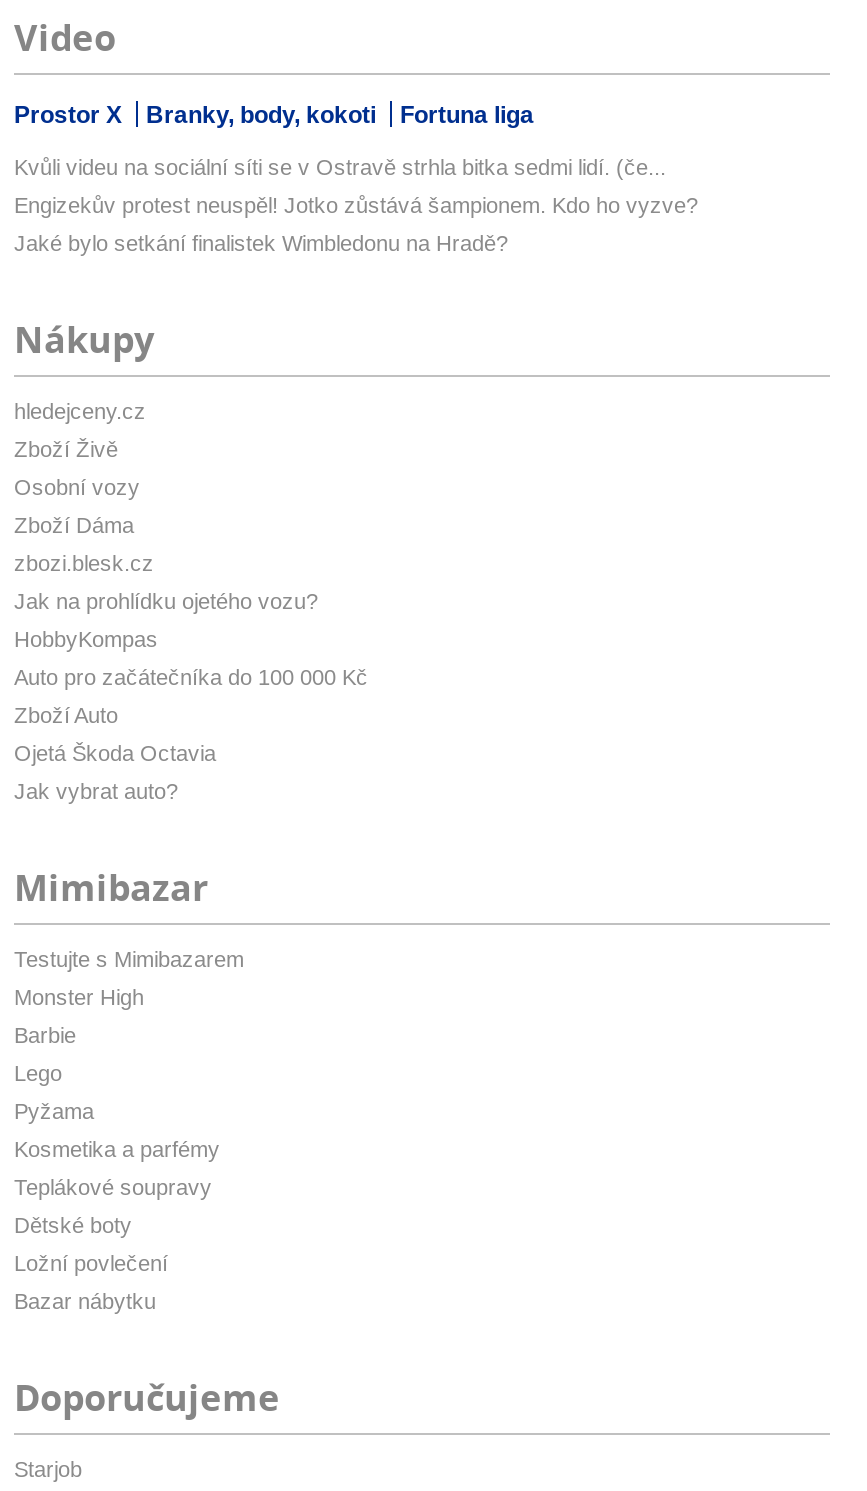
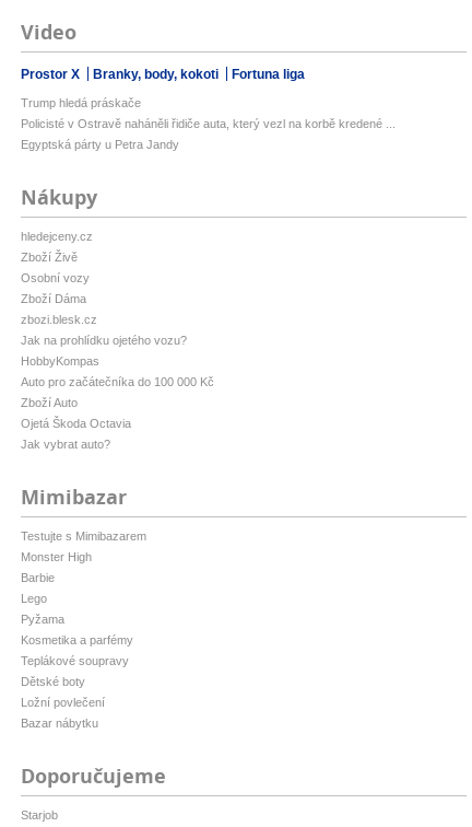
- Kvůli videu na sociální síti se v Ostravě strhla bitka sedmi lidí. (če...
+ Trump hledá práskače

- Engizekův protest neuspěl! Jotko zůstává šampionem. Kdo ho vyzve?
+ Policisté v Ostravě naháněli řidiče auta, který vezl na korbě kredené ...

- Jaké bylo setkání finalistek Wimbledonu na Hradě?
+ Egyptská párty u Petra Jandy
